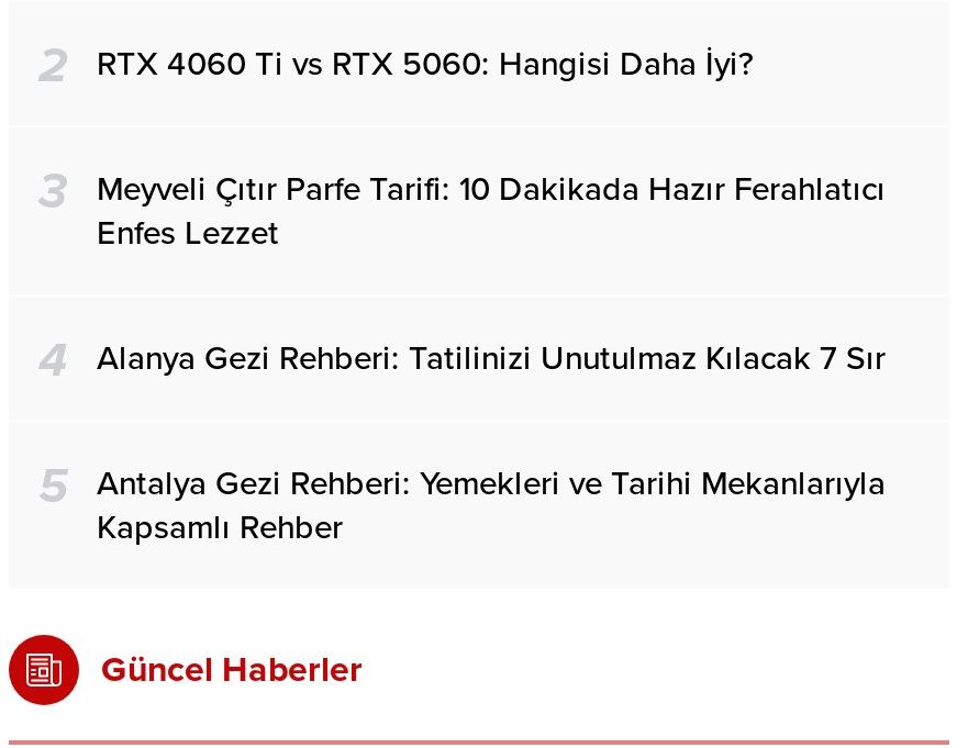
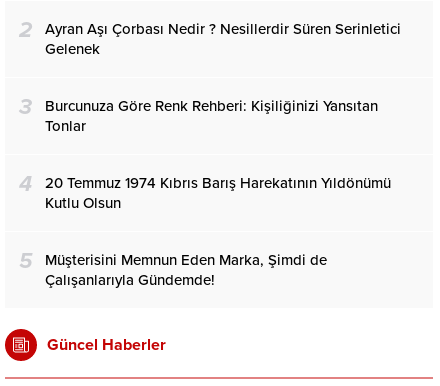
- RTX 4060 Ti vs RTX 5060: Hangisi Daha İyi?
+ Ayran Aşı Çorbası Nedir ? Nesillerdir Süren Serinletici
+ Gelenek

- Meyveli Çıtır Parfe Tarifi: 10 Dakikada Hazır Ferahlatıcı
- Enfes Lezzet
+ Burcunuza Göre Renk Rehberi: Kişiliğinizi Yansıtan
+ Tonlar

- Alanya Gezi Rehberi: Tatilinizi Unutulmaz Kılacak 7 Sır
+ 20 Temmuz 1974 Kıbrıs Barış Harekatının Yıldönümü
+ Kutlu Olsun

- Antalya Gezi Rehberi: Yemekleri ve Tarihi Mekanlarıyla
- Kapsamlı Rehber
+ Müşterisini Memnun Eden Marka, Şimdi de
+ Çalışanlarıyla Gündemde!
